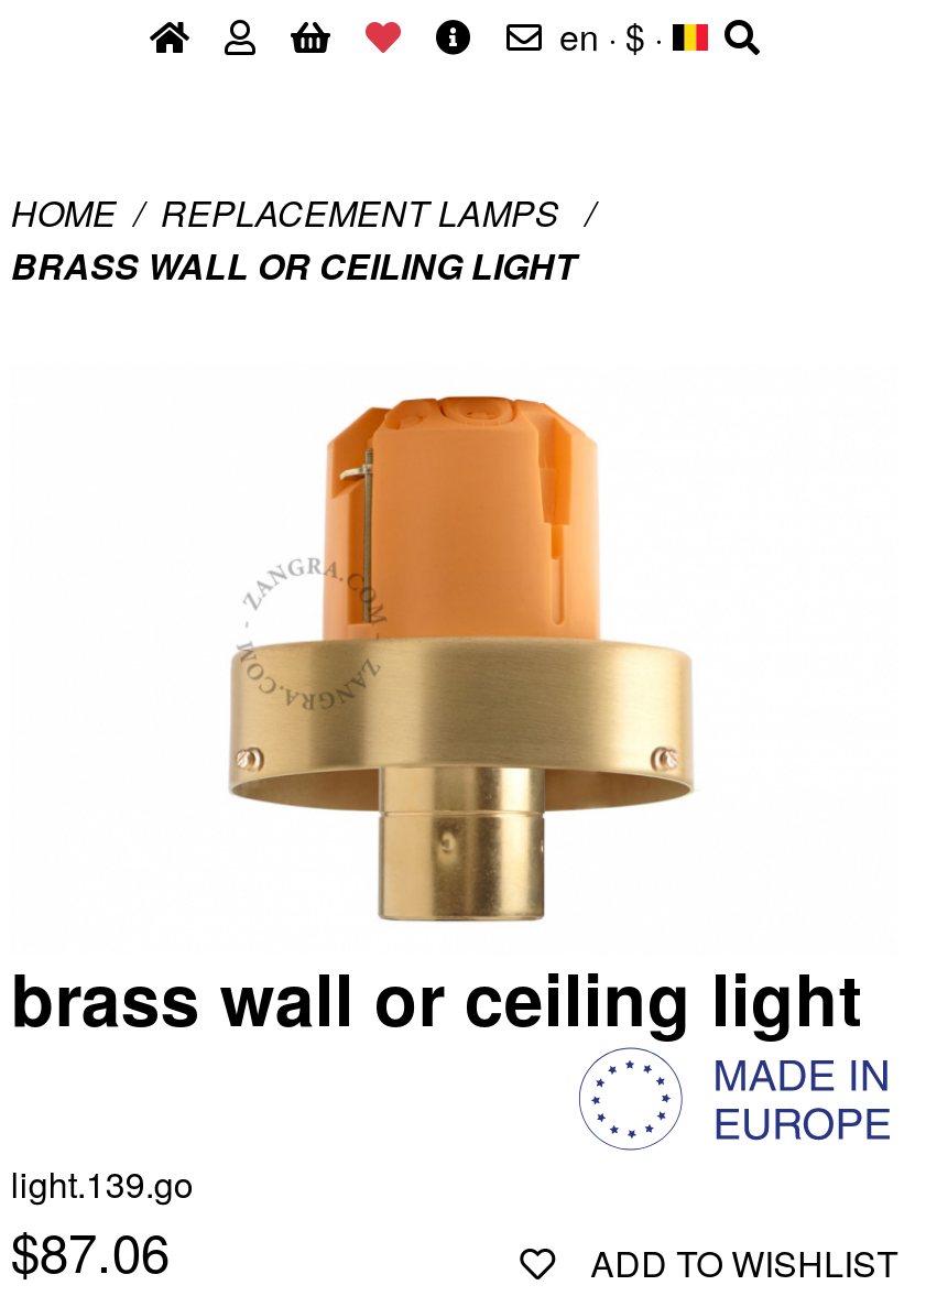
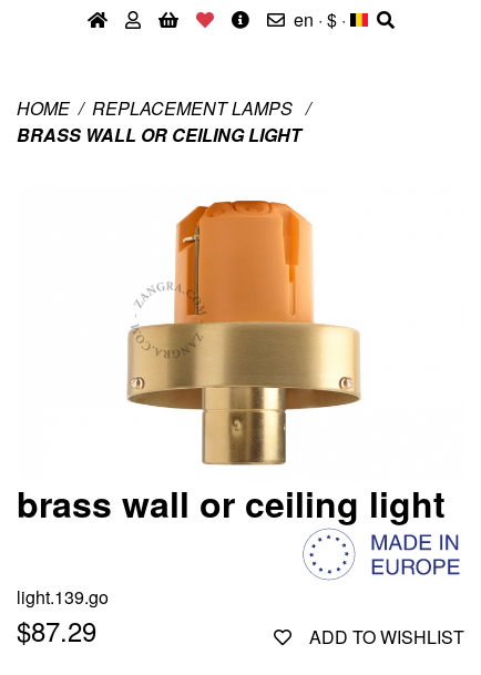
- $87.06
+ $87.29
